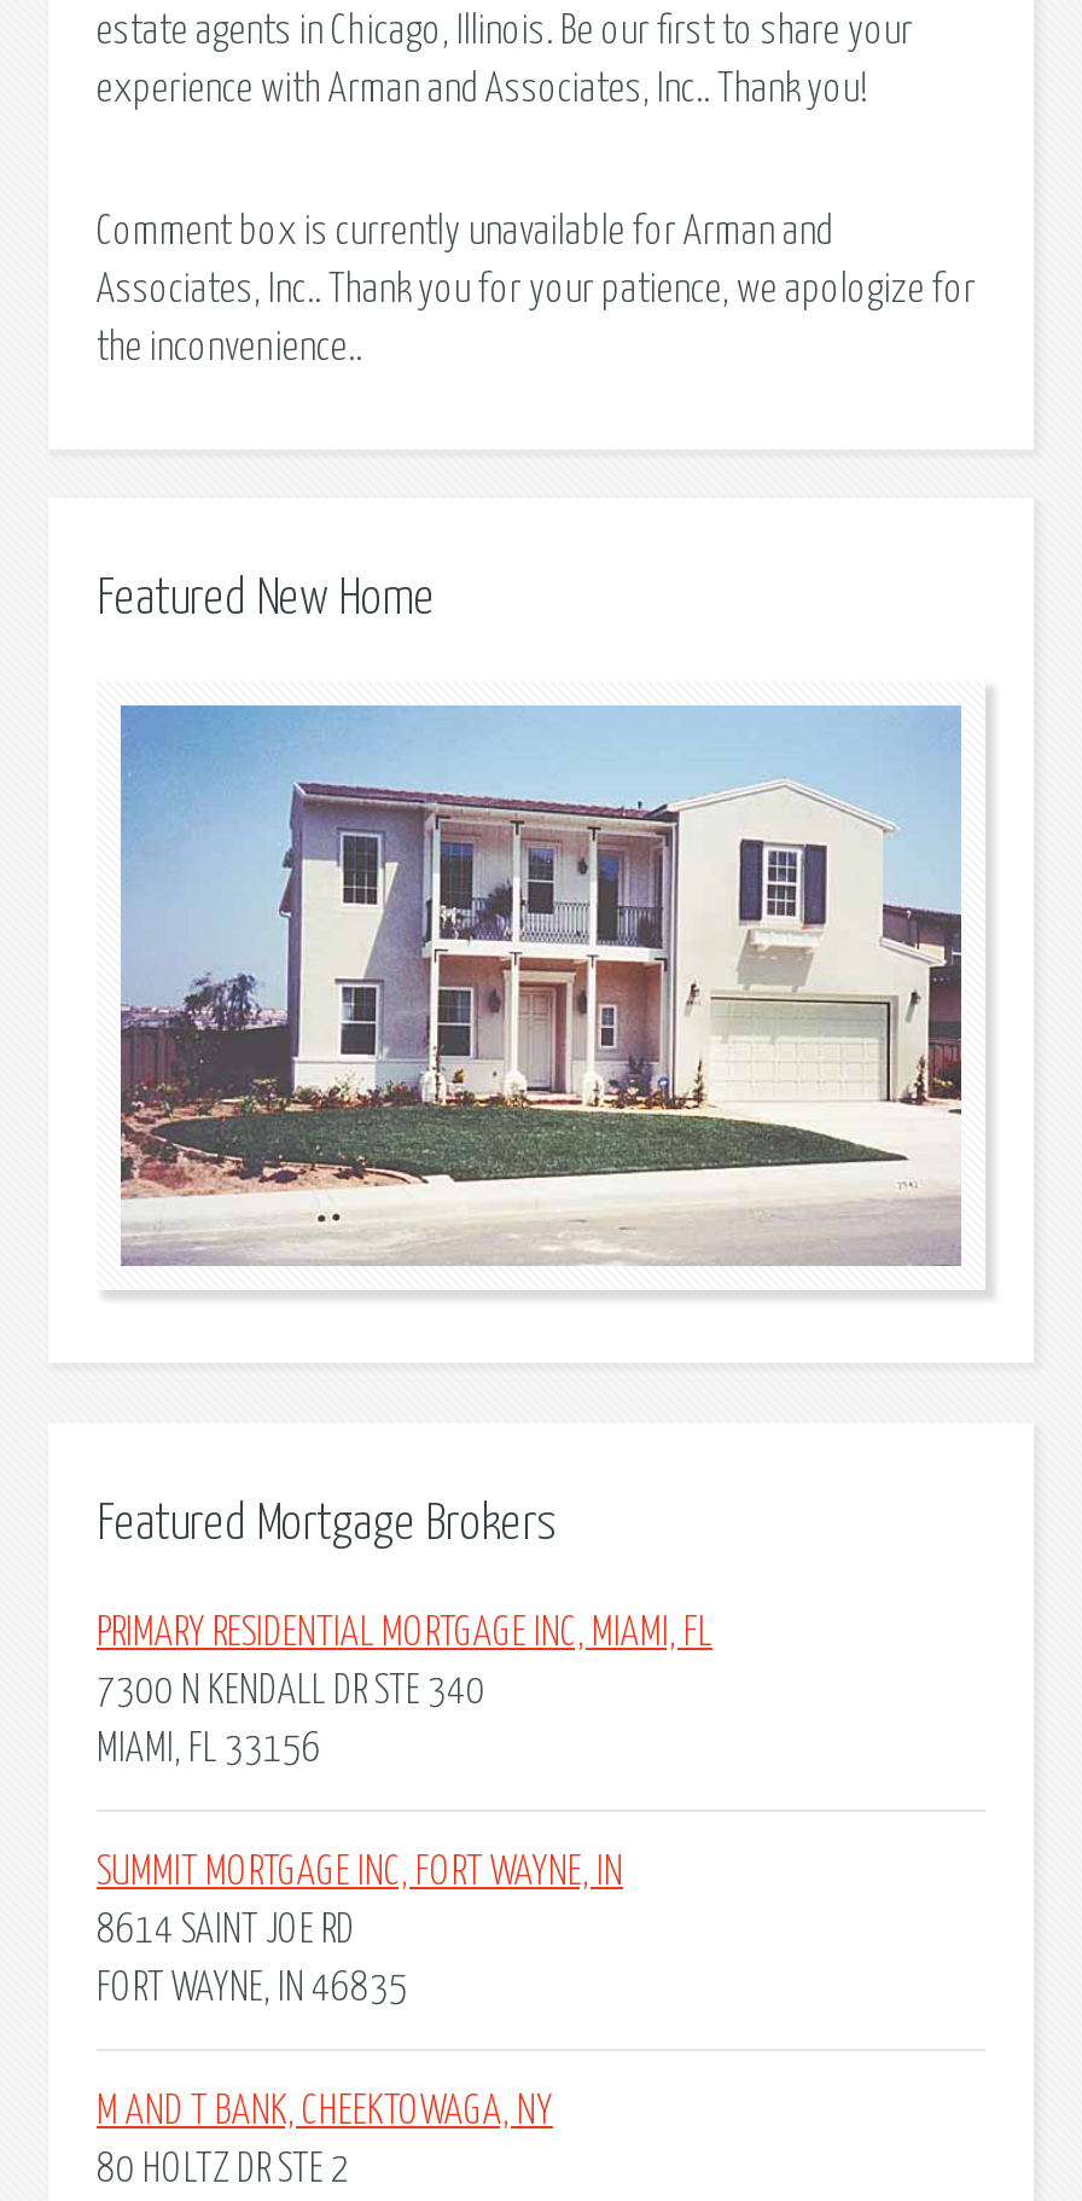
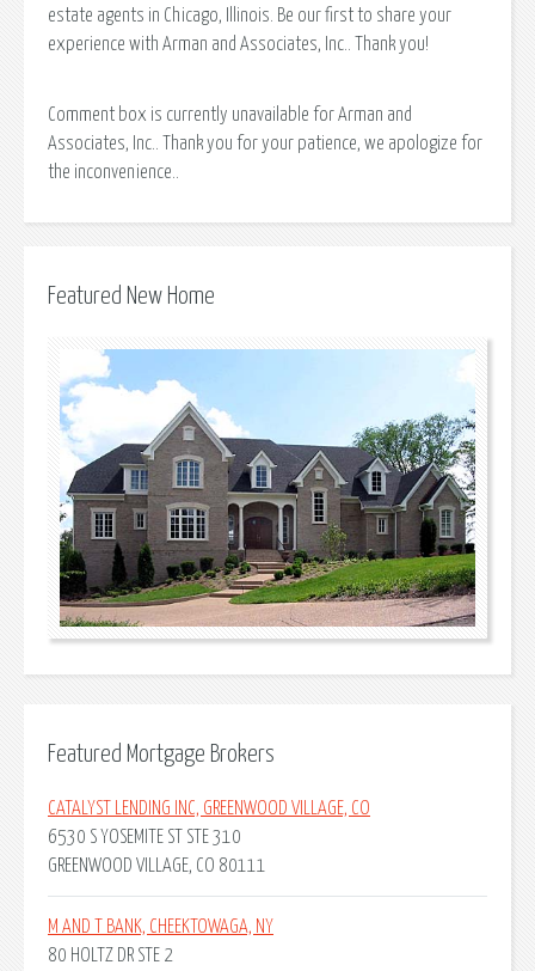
- [image]
+ [image]

- PRIMARY RESIDENTIAL MORTGAGE INC, MIAMI, FL
- 7300 N KENDALL DR STE 340
- MIAMI, FL 33156
- SUMMIT MORTGAGE INC, FORT WAYNE, IN
- 8614 SAINT JOE RD
- FORT WAYNE, IN 46835
+ CATALYST LENDING INC, GREENWOOD VILLAGE, CO
+ 6530 S YOSEMITE ST STE 310
+ GREENWOOD VILLAGE, CO 80111
